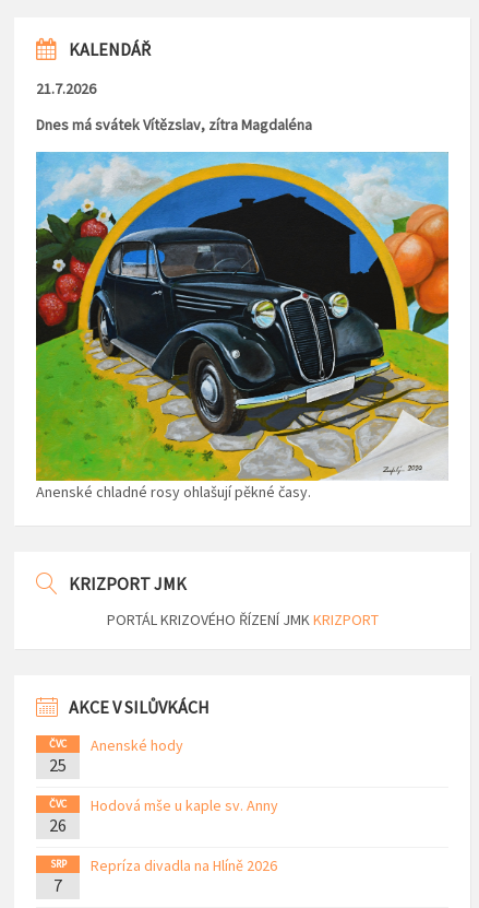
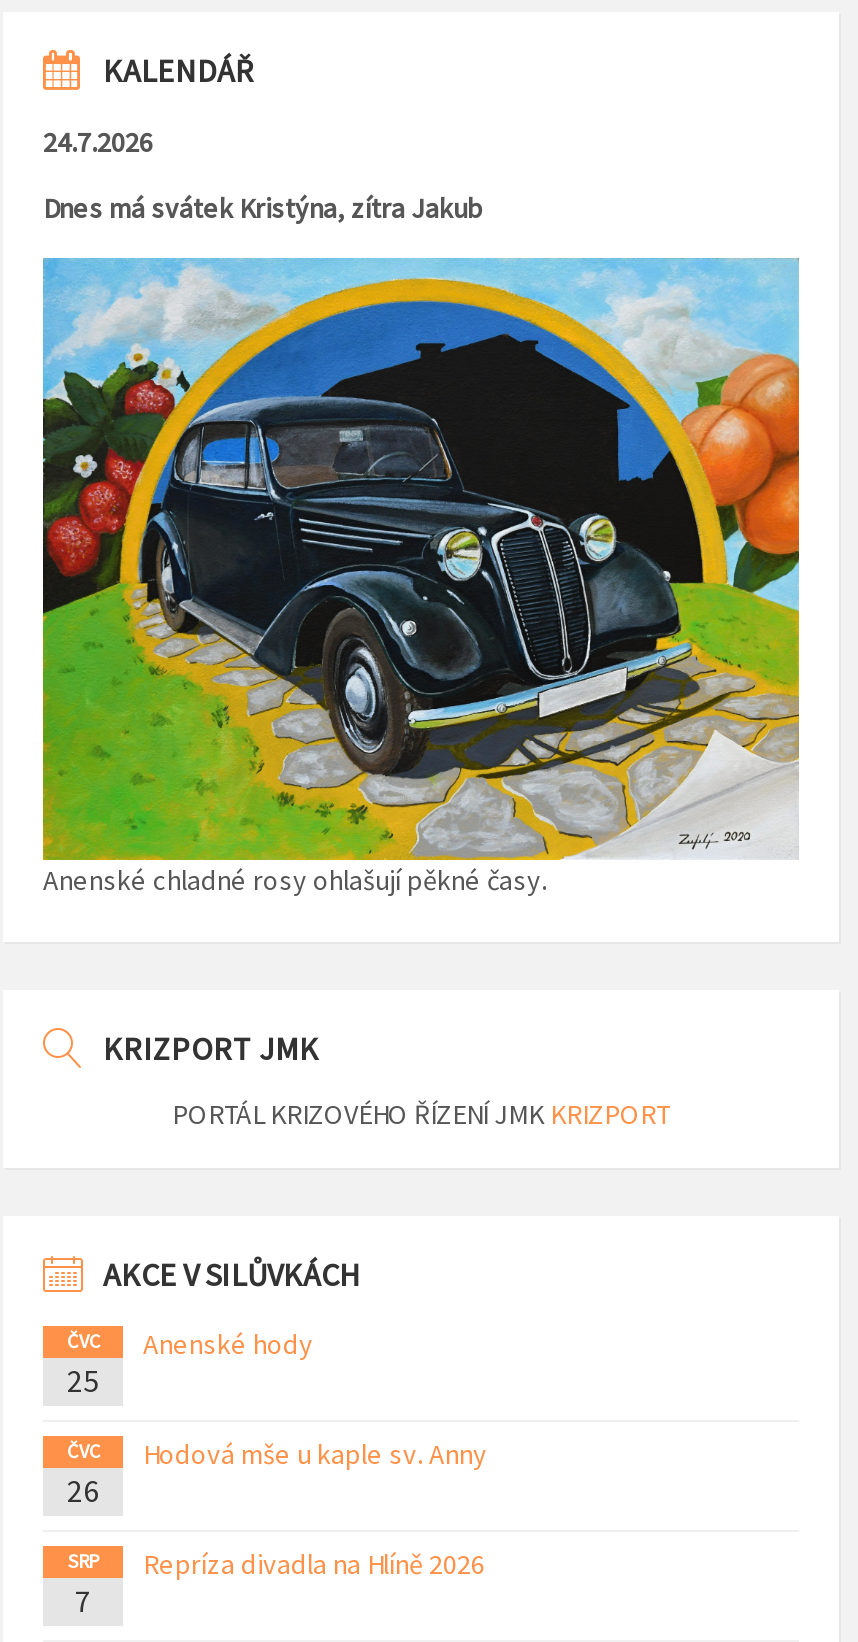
- 21.7.2026
+ 24.7.2026

- Dnes má svátek Vítězslav, zítra Magdaléna
+ Dnes má svátek Kristýna, zítra Jakub
